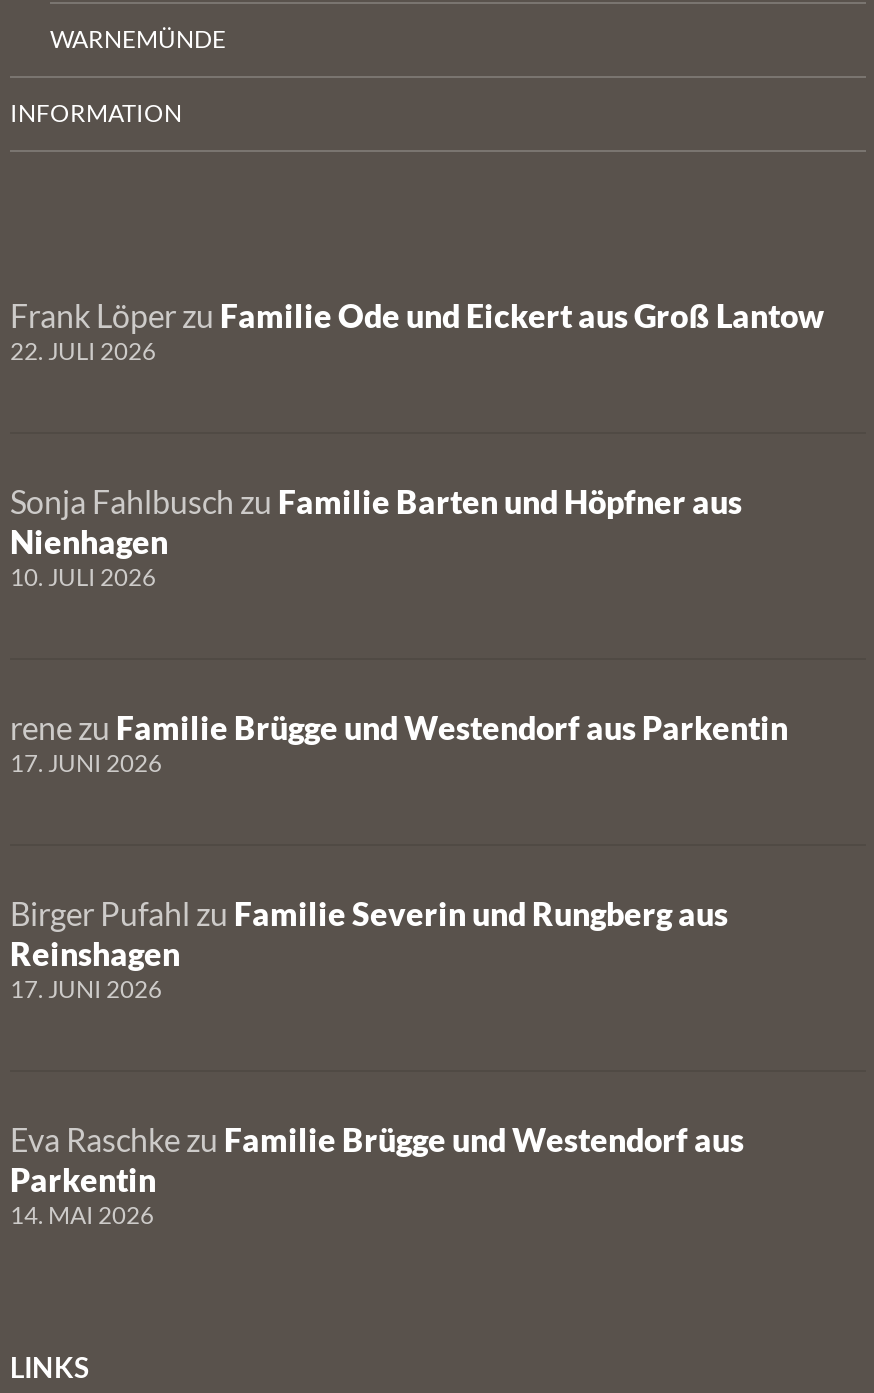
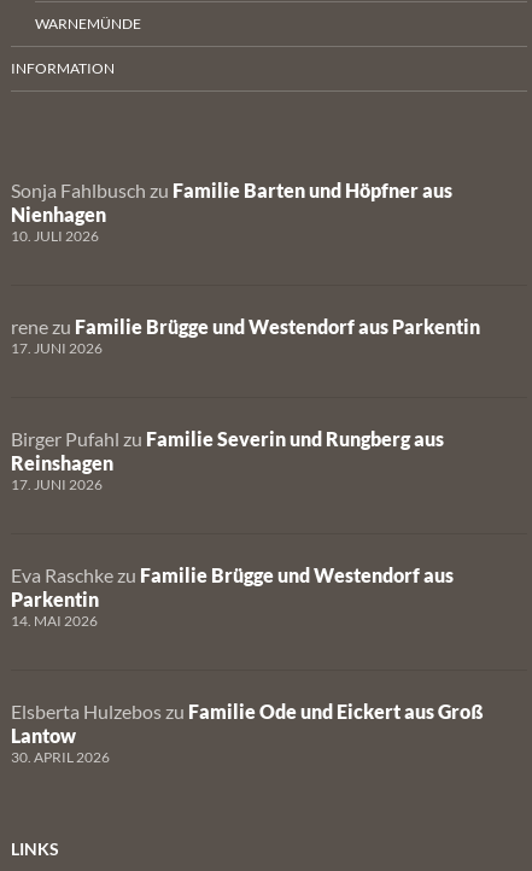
- Frank Löper zu Familie Ode und Eickert aus Groß Lantow
- 22. JULI 2026

moved up: Sonja Fahlbusch zu Familie Barten und Höpfner aus | Nienhagen | 10. JULI 2026 | ... | Parkentin | 14. MAI 2026

+ Elsberta Hulzebos zu Familie Ode und Eickert aus Groß
+ Lantow
+ 30. APRIL 2026
